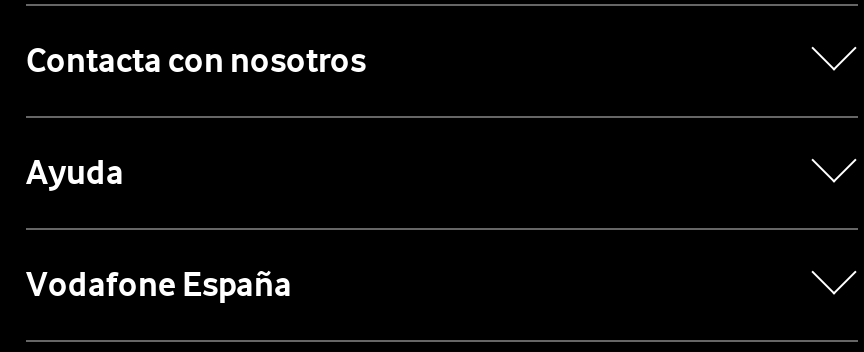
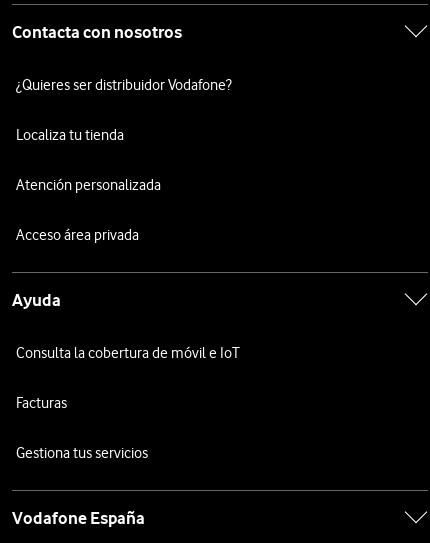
+ ¿Quieres ser distribuidor Vodafone?
+ Localiza tu tienda
+ Atención personalizada
+ Acceso área privada

+ Consulta la cobertura de móvil e IoT
+ Facturas
+ Gestiona tus servicios
